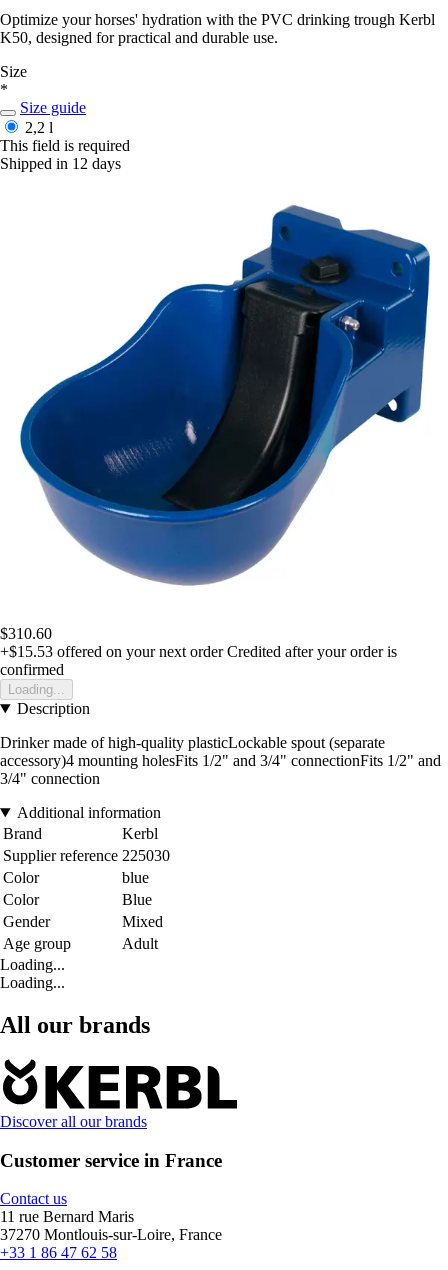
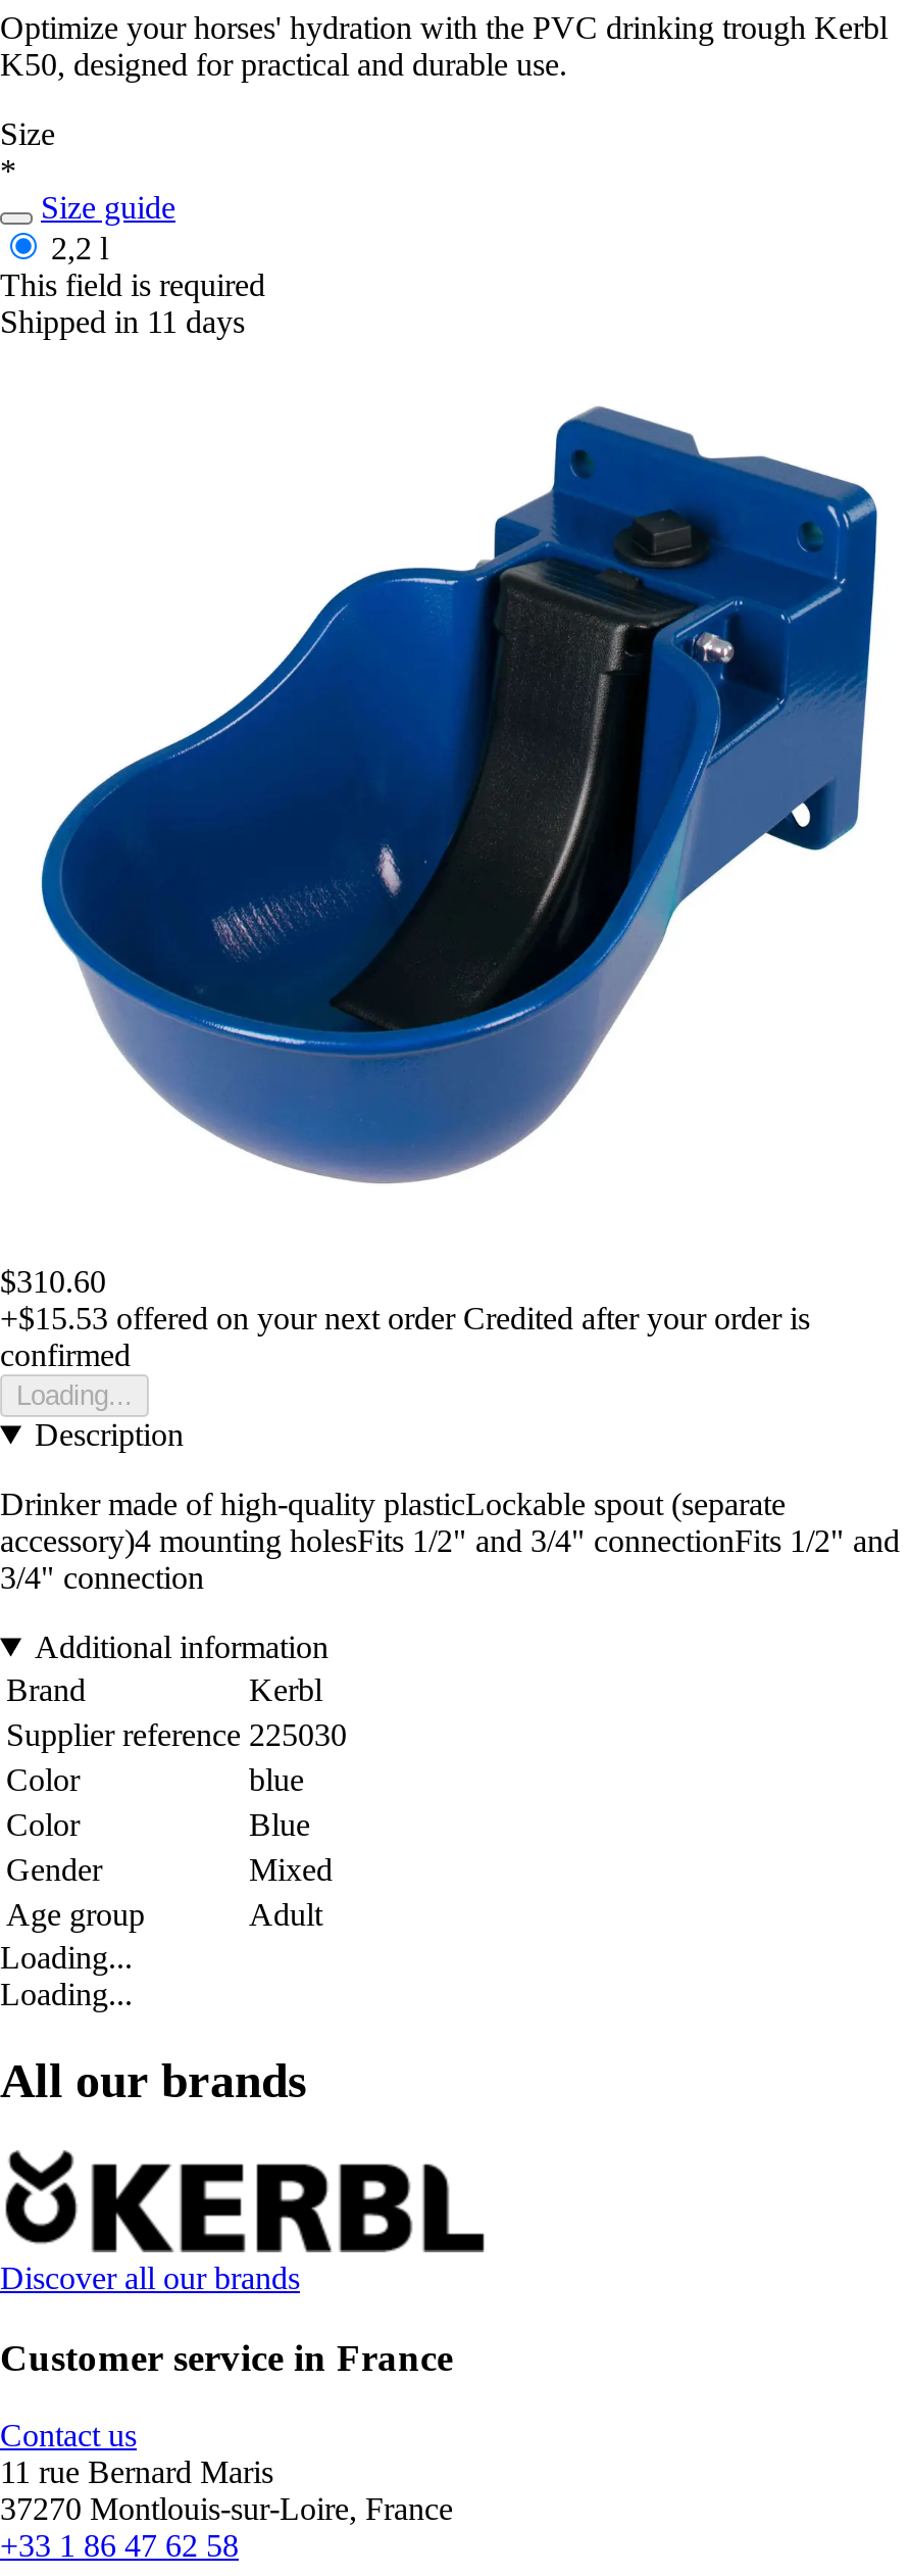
- Shipped in 12 days
+ Shipped in 11 days
